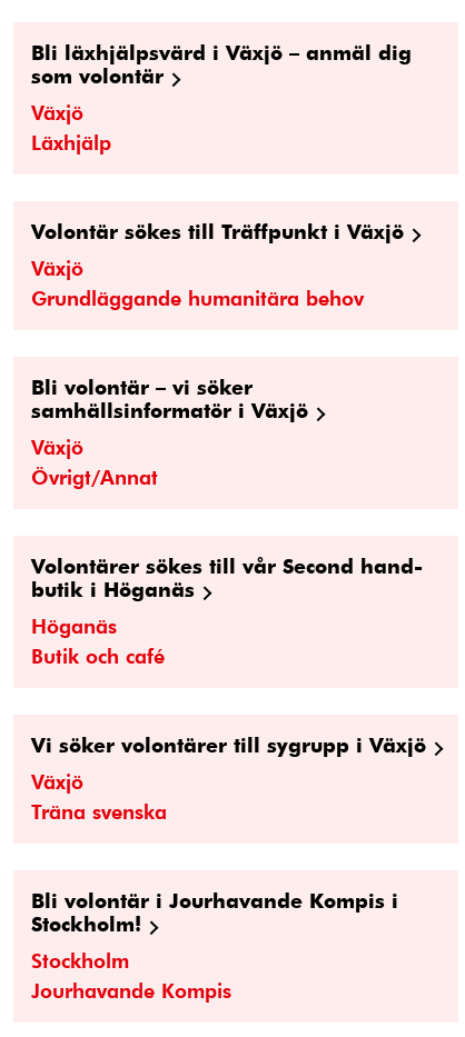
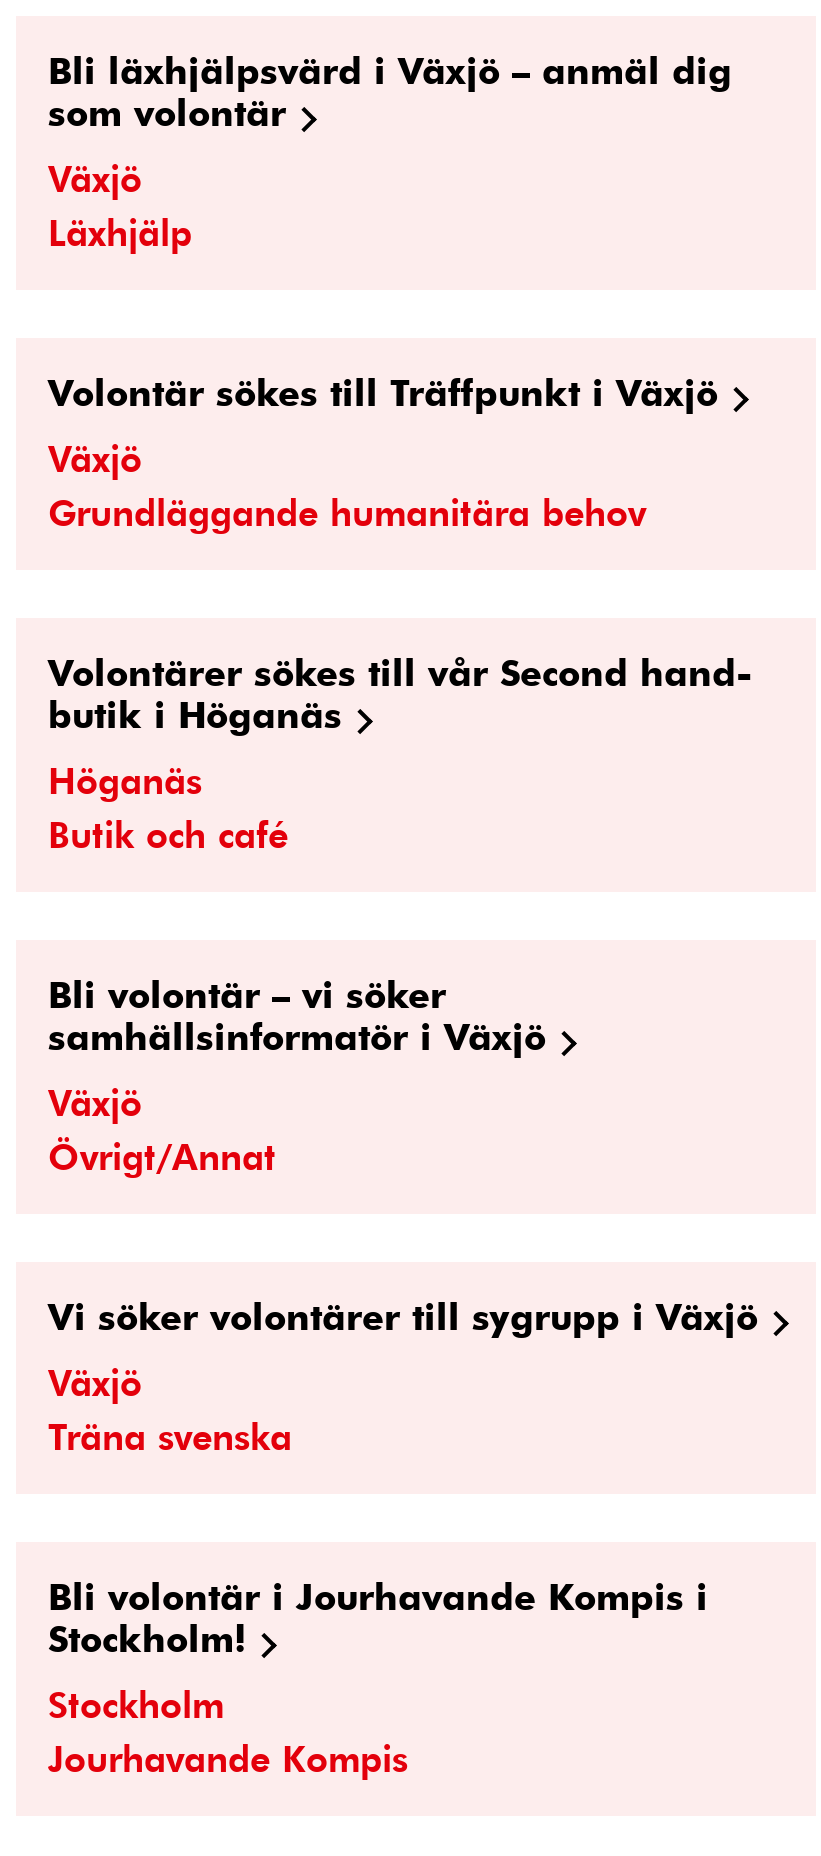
moved down: Bli volontär – vi söker | samhällsinformatör i Växjö | Växjö | Övrigt/Annat

moved up: Volontärer sökes till vår Second hand- | butik i Höganäs | Höganäs | Butik och café
